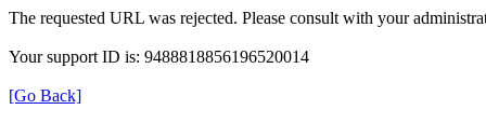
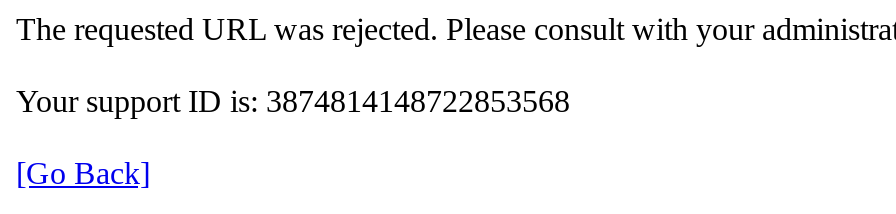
- Your support ID is: 9488818856196520014
+ Your support ID is: 3874814148722853568
